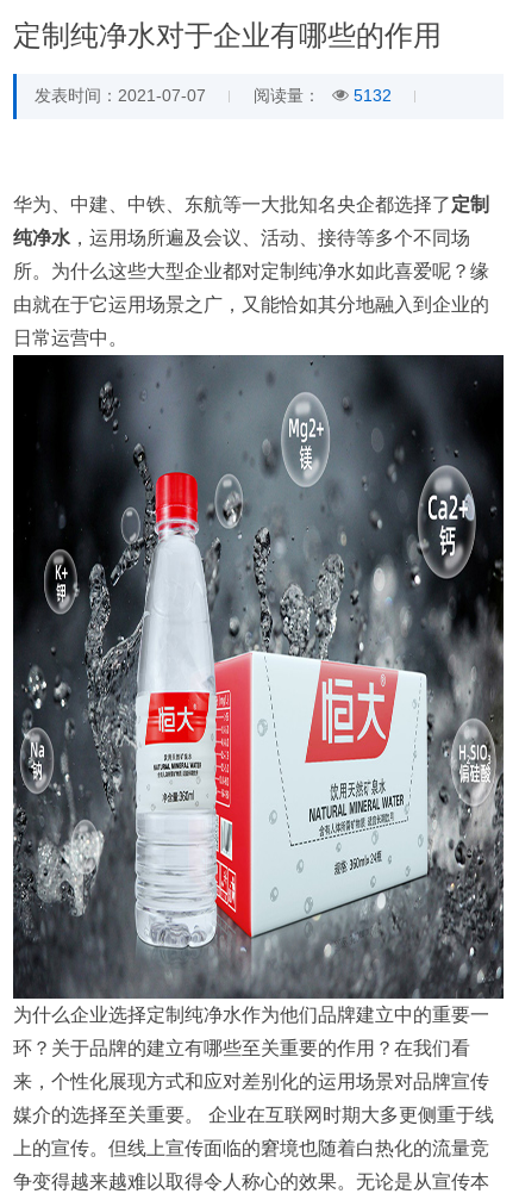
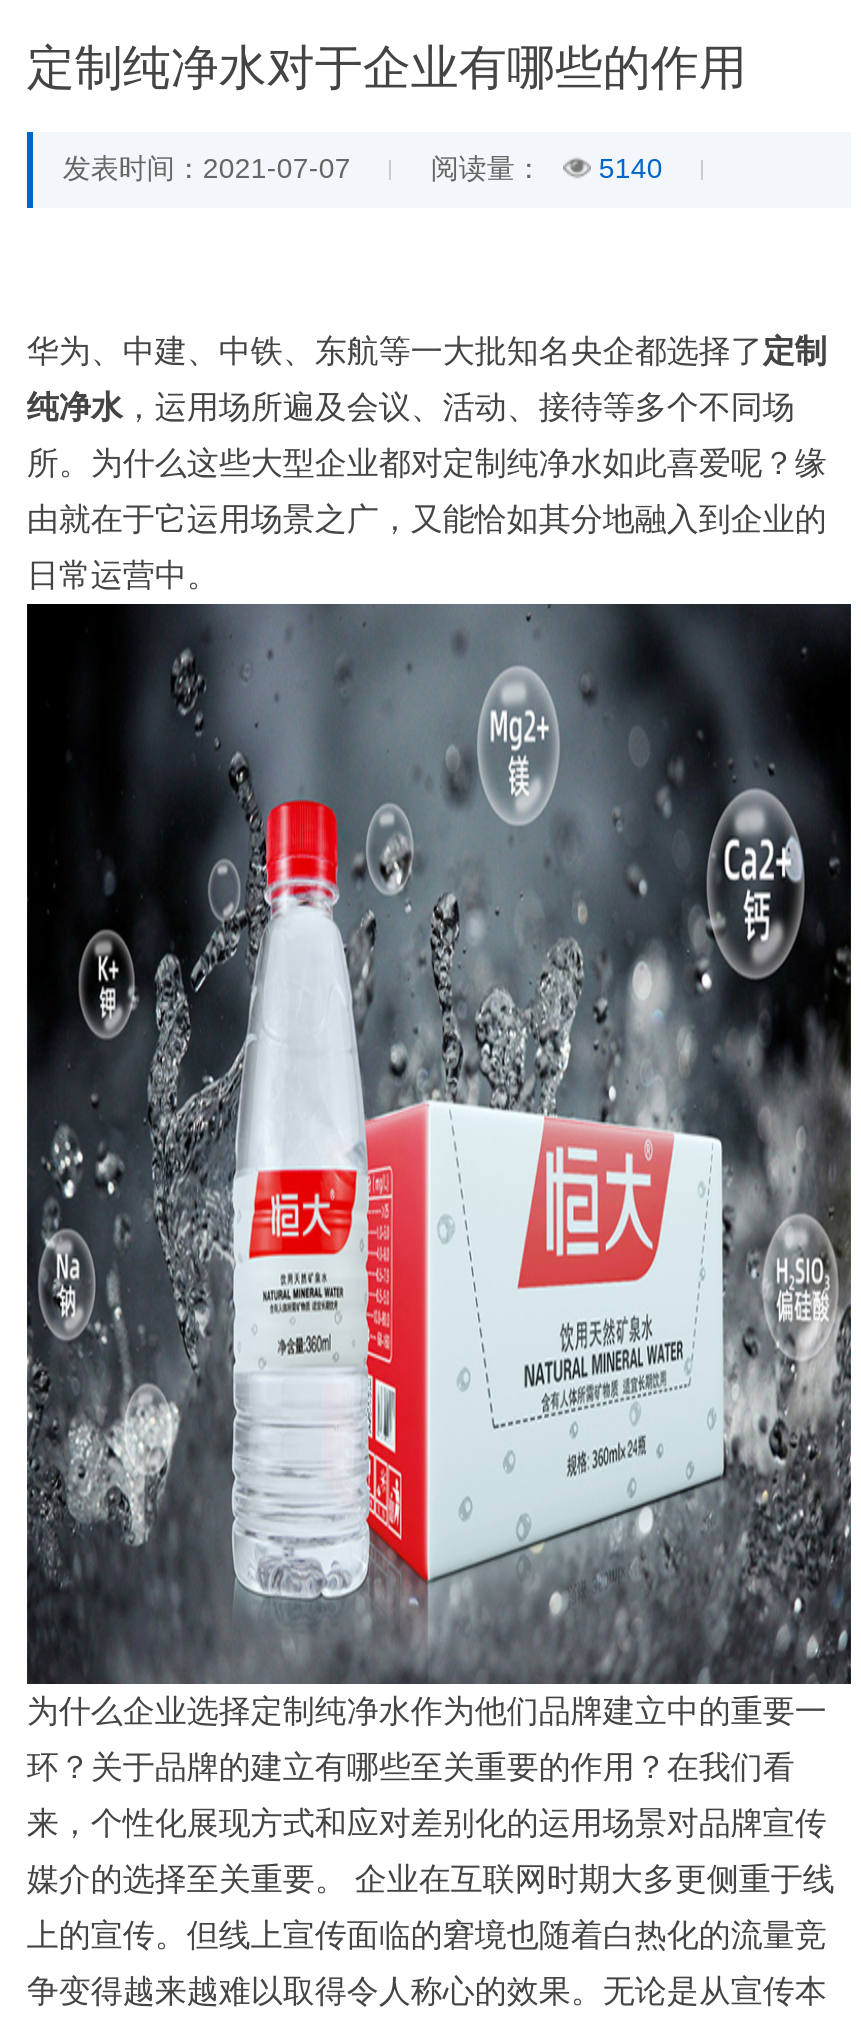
- 阅读量： 5132
+ 阅读量： 5140
